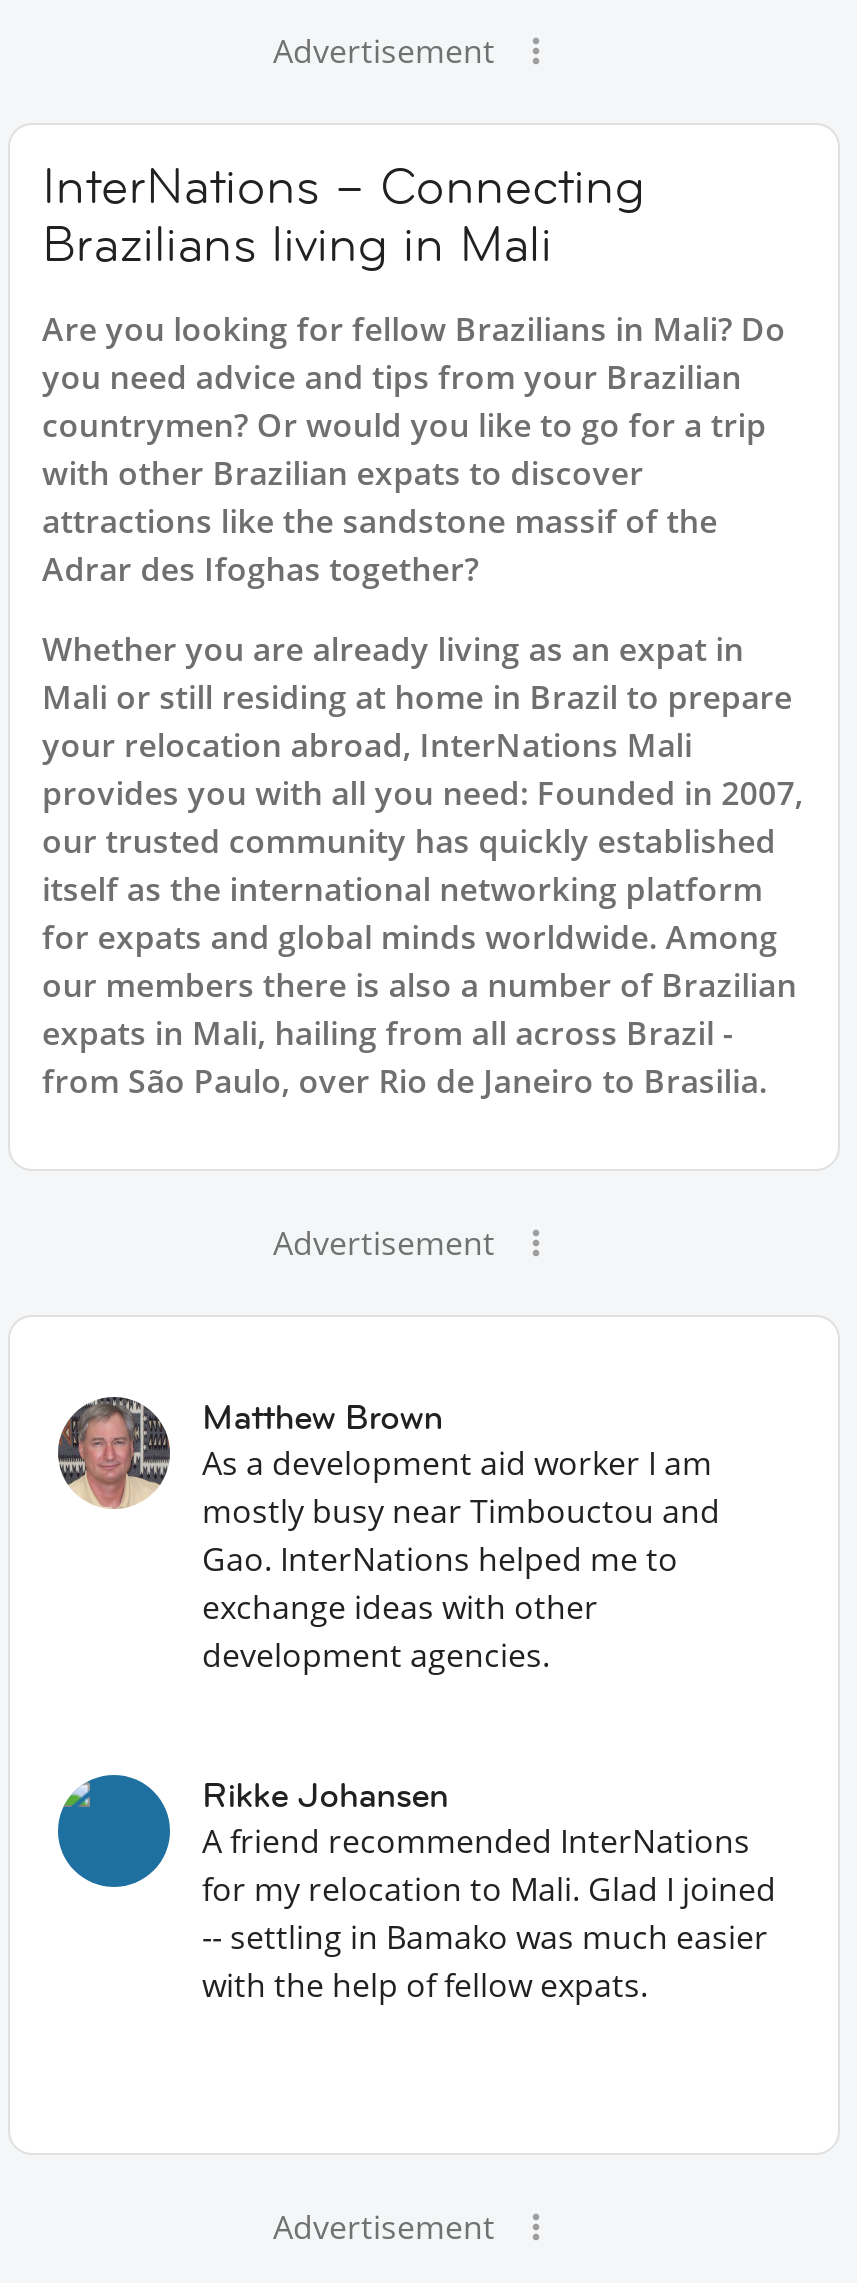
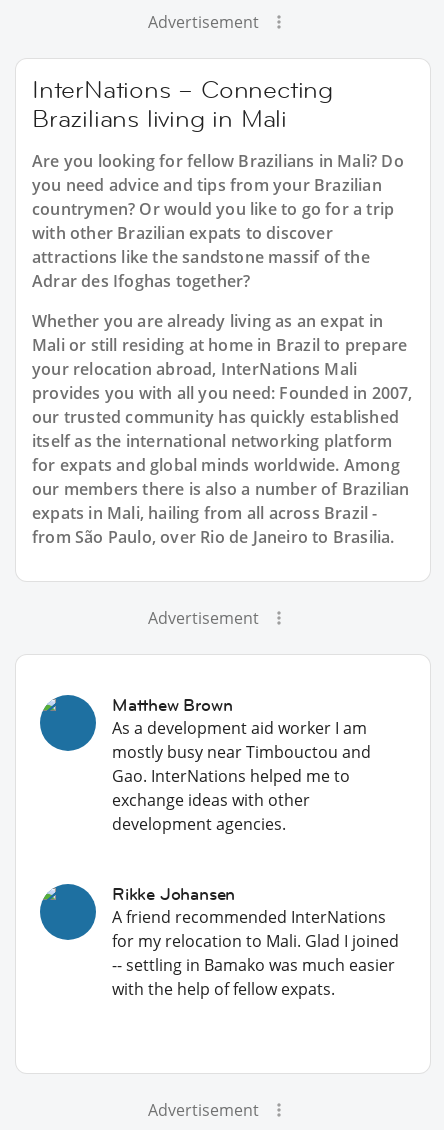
- [image]
+ [image]
